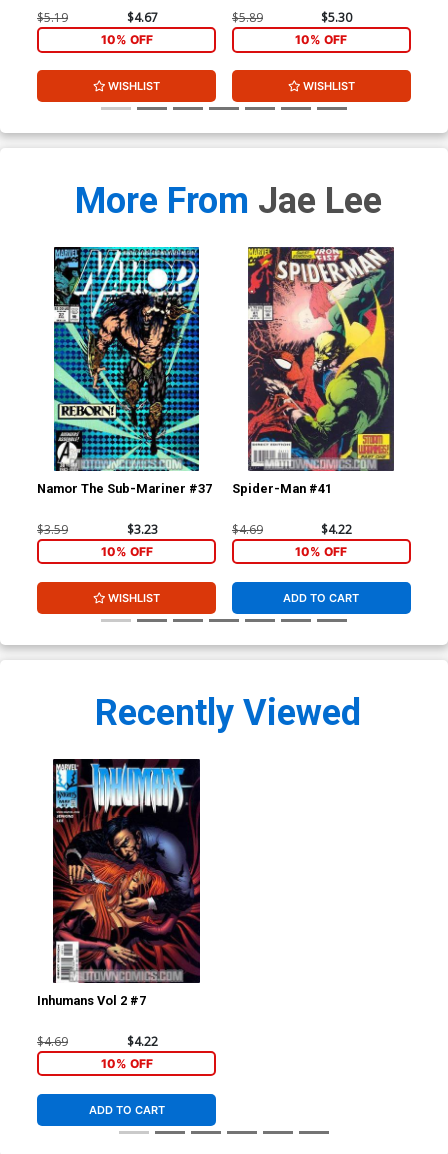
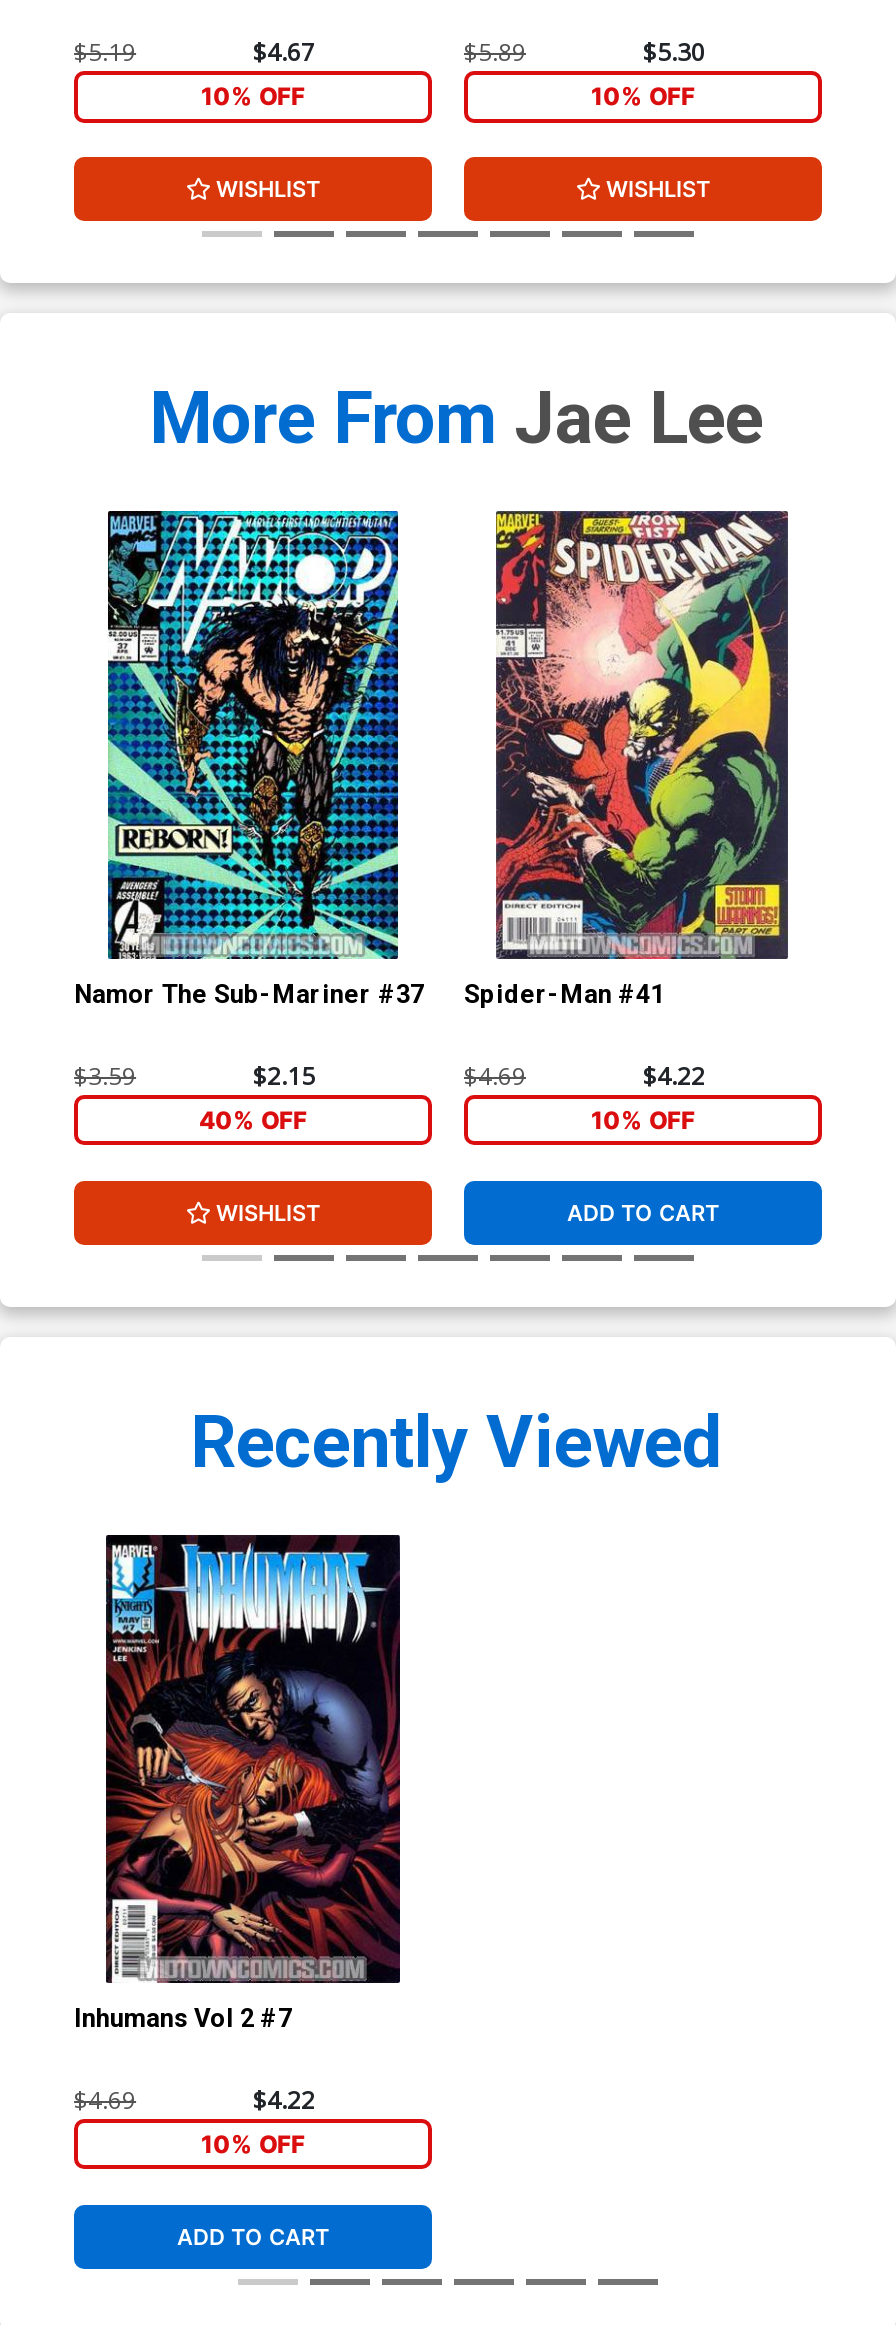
- $3.23
+ $2.15

- 10% OFF
+ 40% OFF
